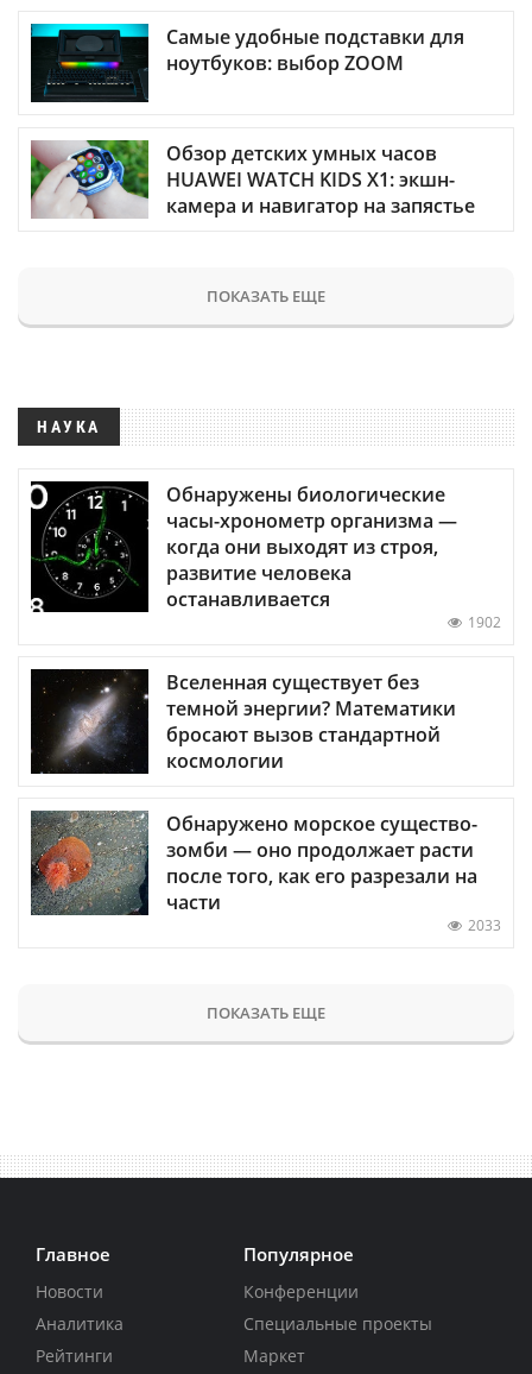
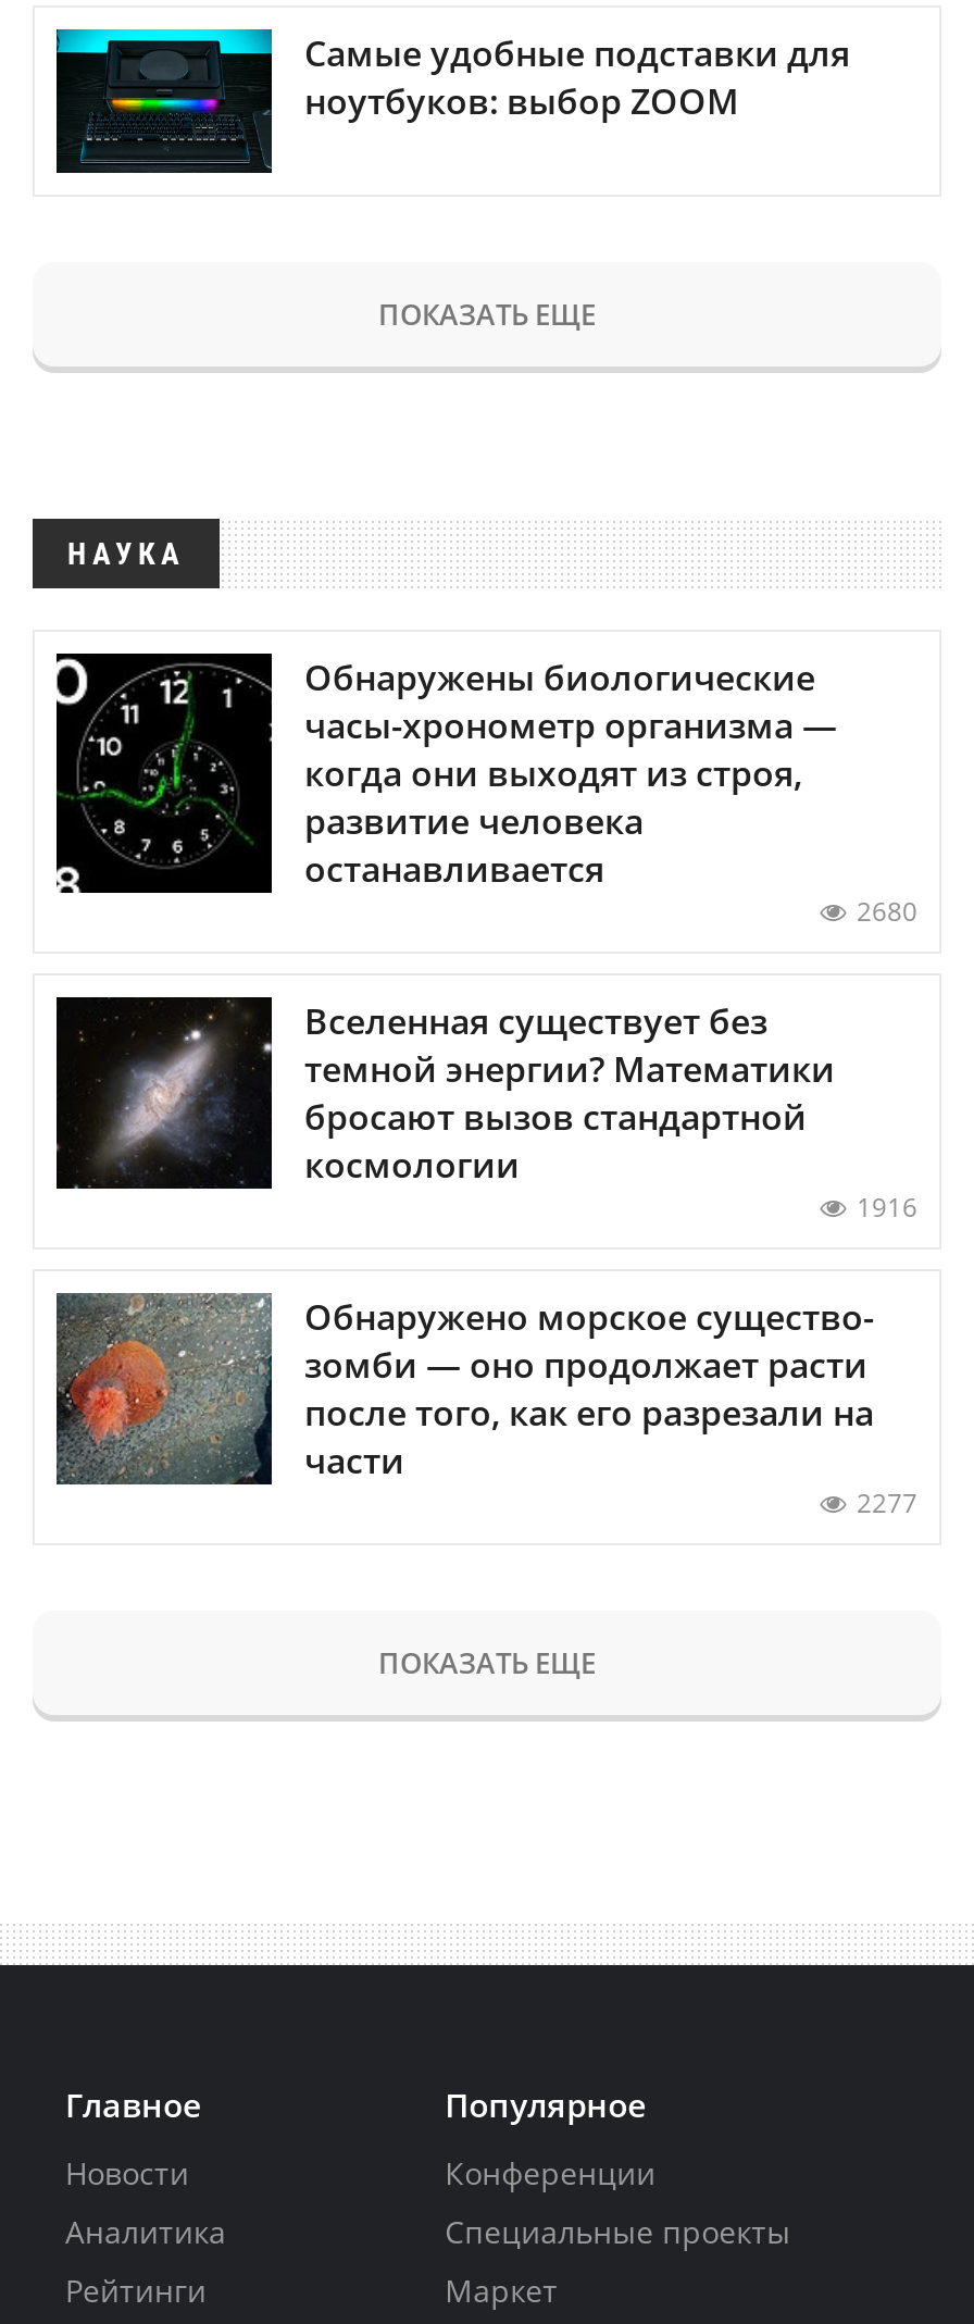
- [image]
- Обзор детских умных часов
- HUAWEI WATCH KIDS X1: экшн-
- камера и навигатор на запястье

moved up: [image] | ПОКАЗАТЬ ЕЩЕ | НАУКА | Обнаружены биологические | часы-хронометр организма — | когда они выходят из строя, | развитие человека | останавливается

- 1902
+ 2680

moved up: [image] | Вселенная существует без | темной энергии? Математики | бросают вызов стандартной | космологии

+ 1916

- 2033
+ 2277
